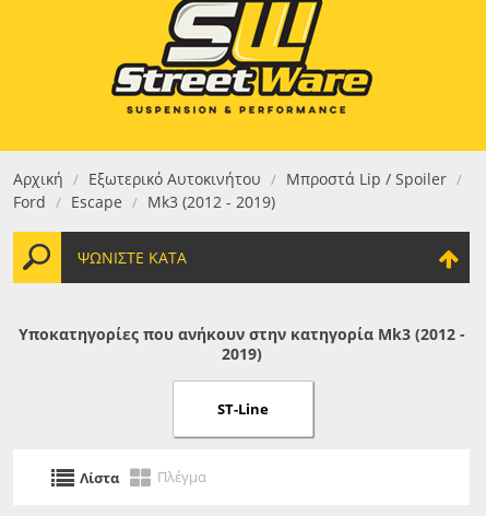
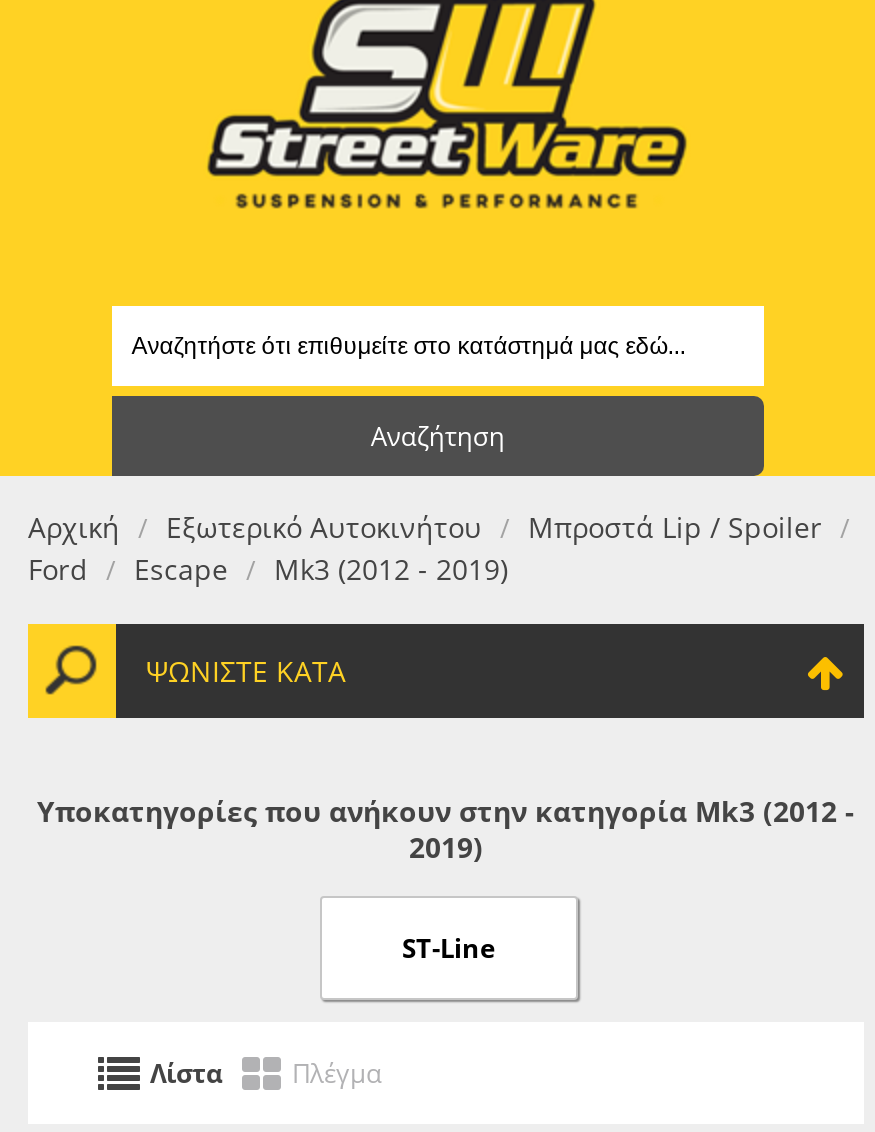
+ [image]
+ Αναζήτηση
